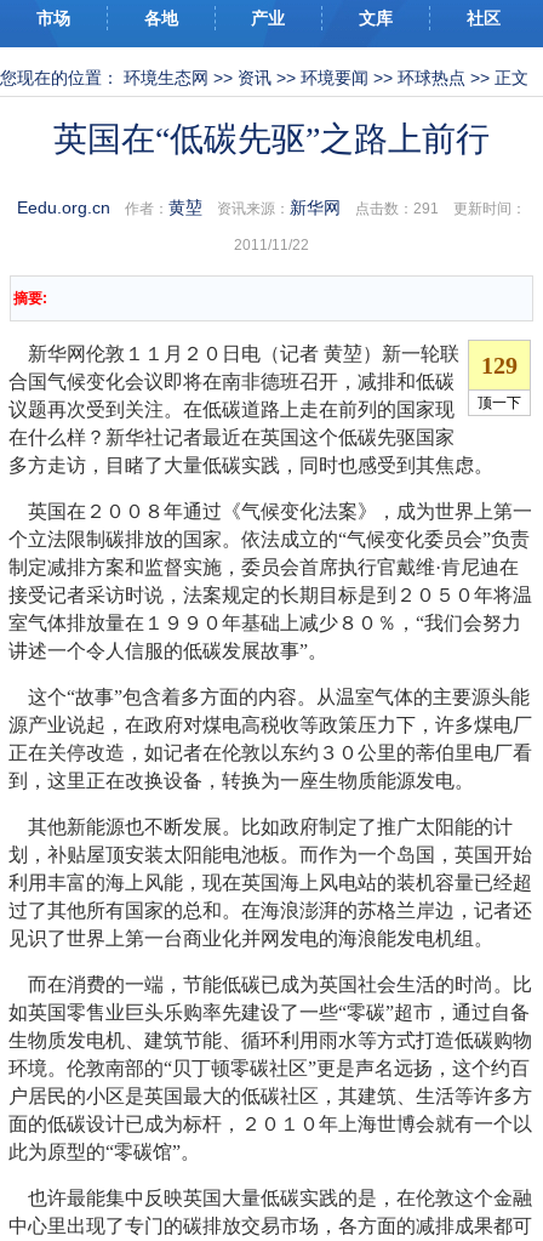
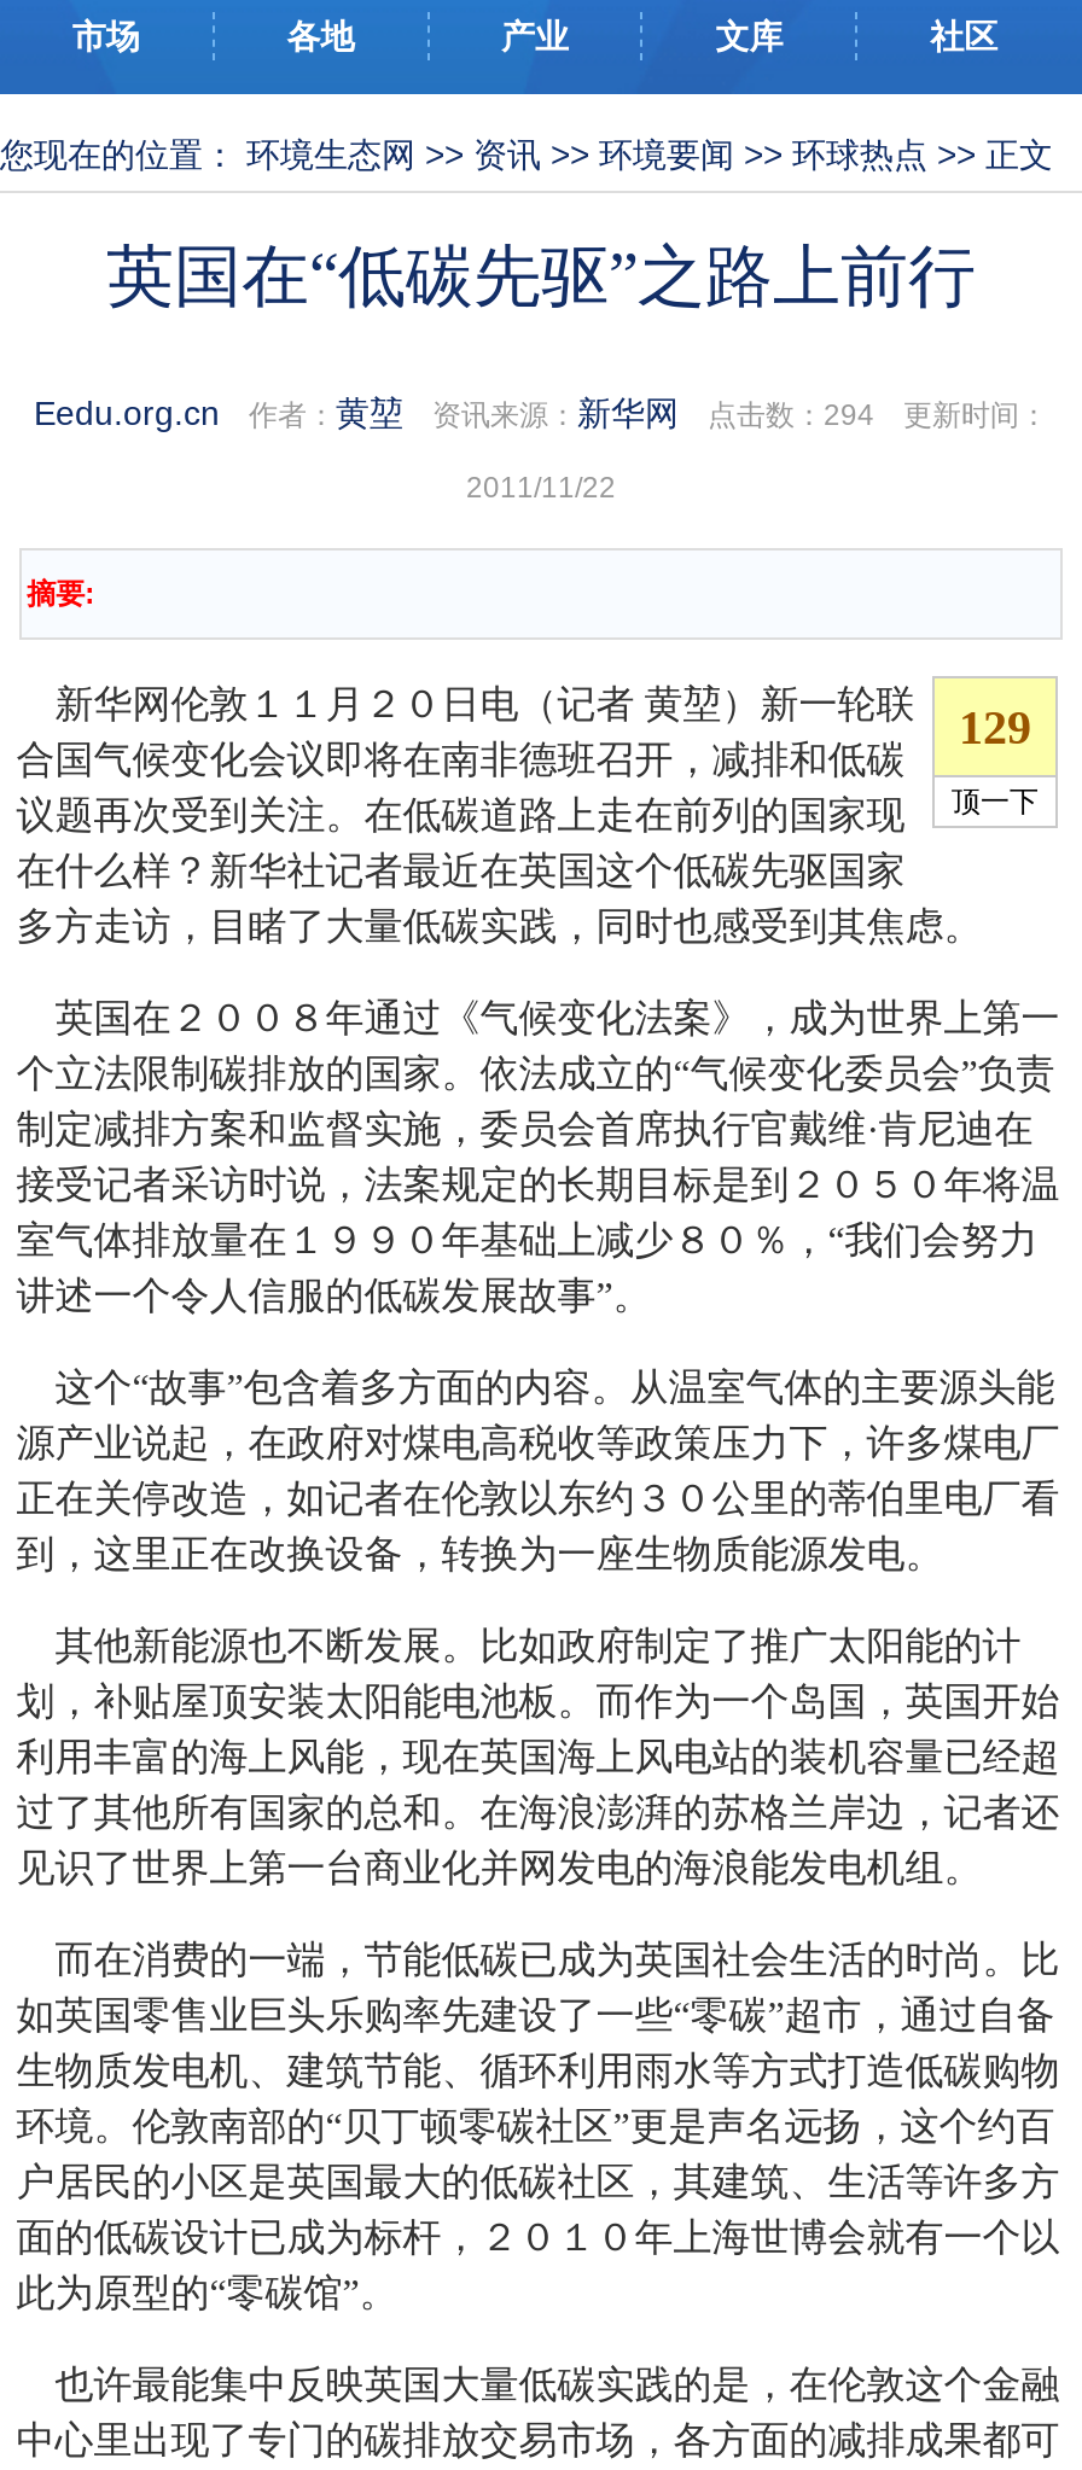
- Eedu.org.cn作者：黄堃资讯来源：新华网点击数：291 更新时间：
+ Eedu.org.cn作者：黄堃资讯来源：新华网点击数：294 更新时间：
